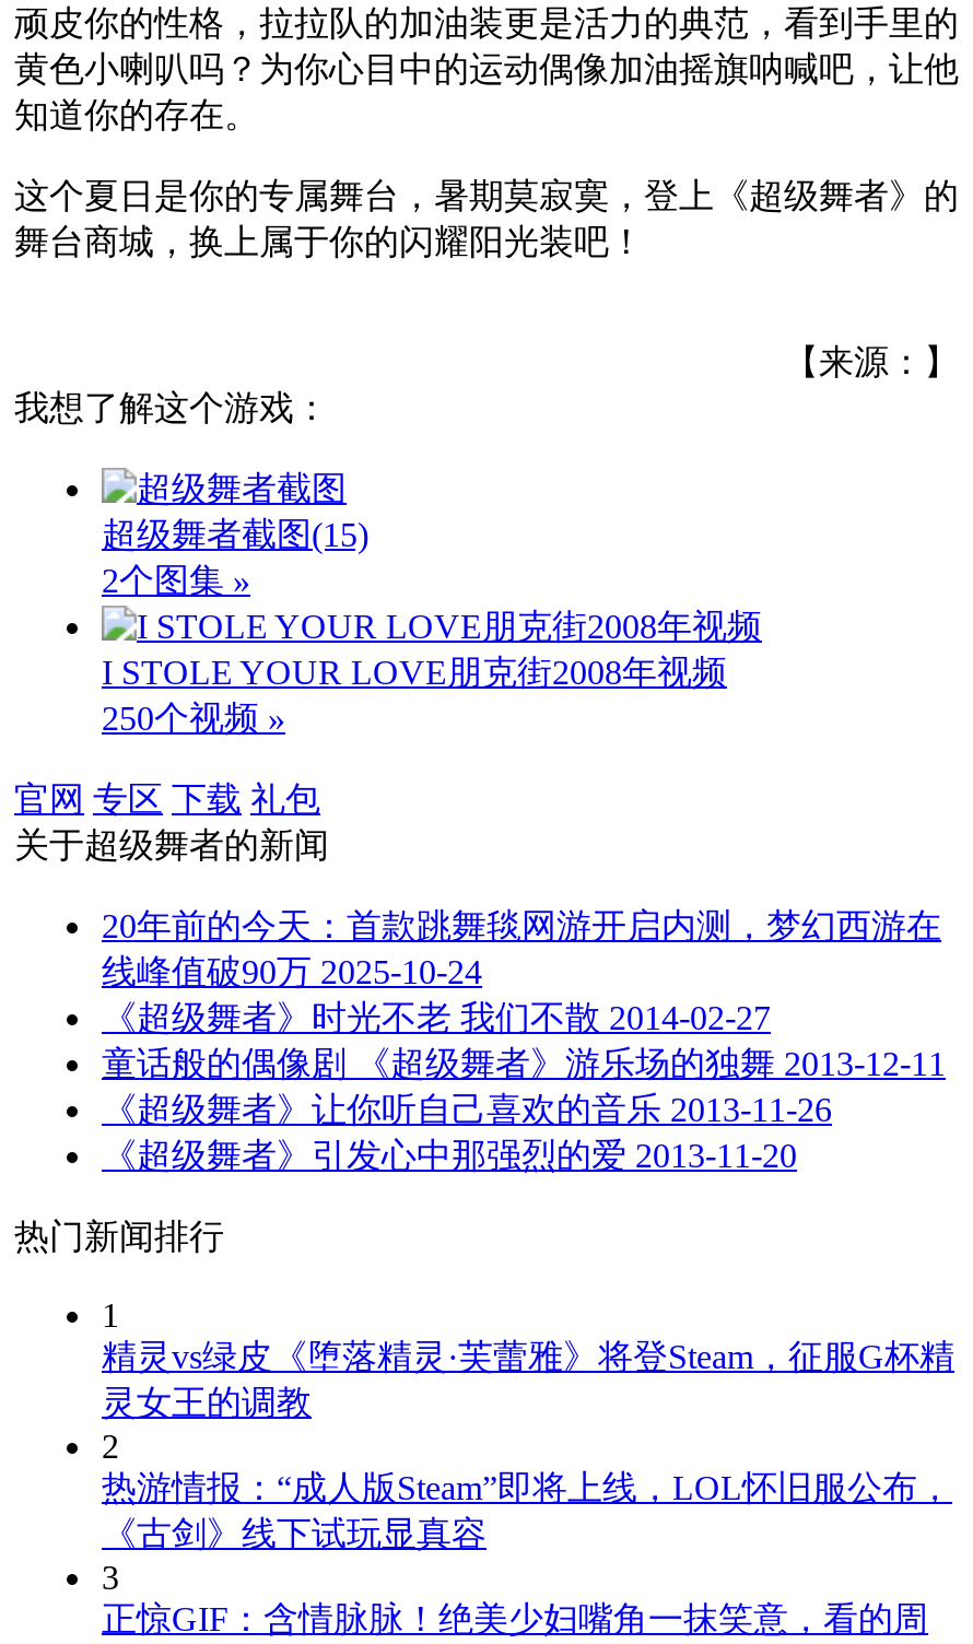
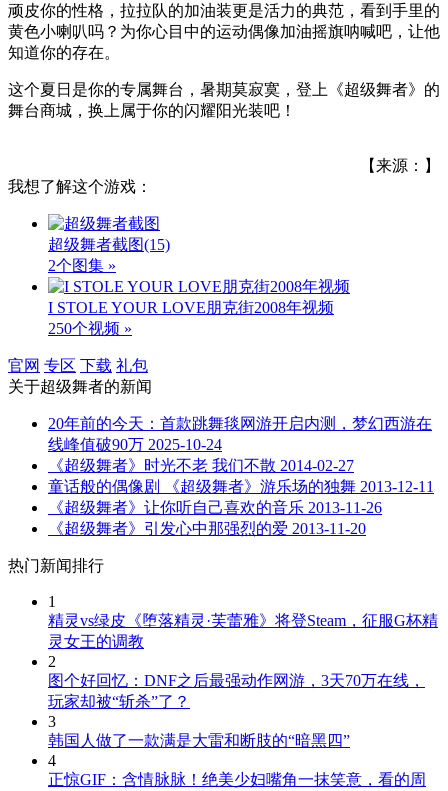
- 热游情报：“成人版Steam”即将上线，LOL怀旧服公布，
- 《古剑》线下试玩显真容
+ 图个好回忆：DNF之后最强动作网游，3天70万在线，
+ 玩家却被“斩杀”了？

+ 韩国人做了一款满是大雷和断肢的“暗黑四”
+ 4
